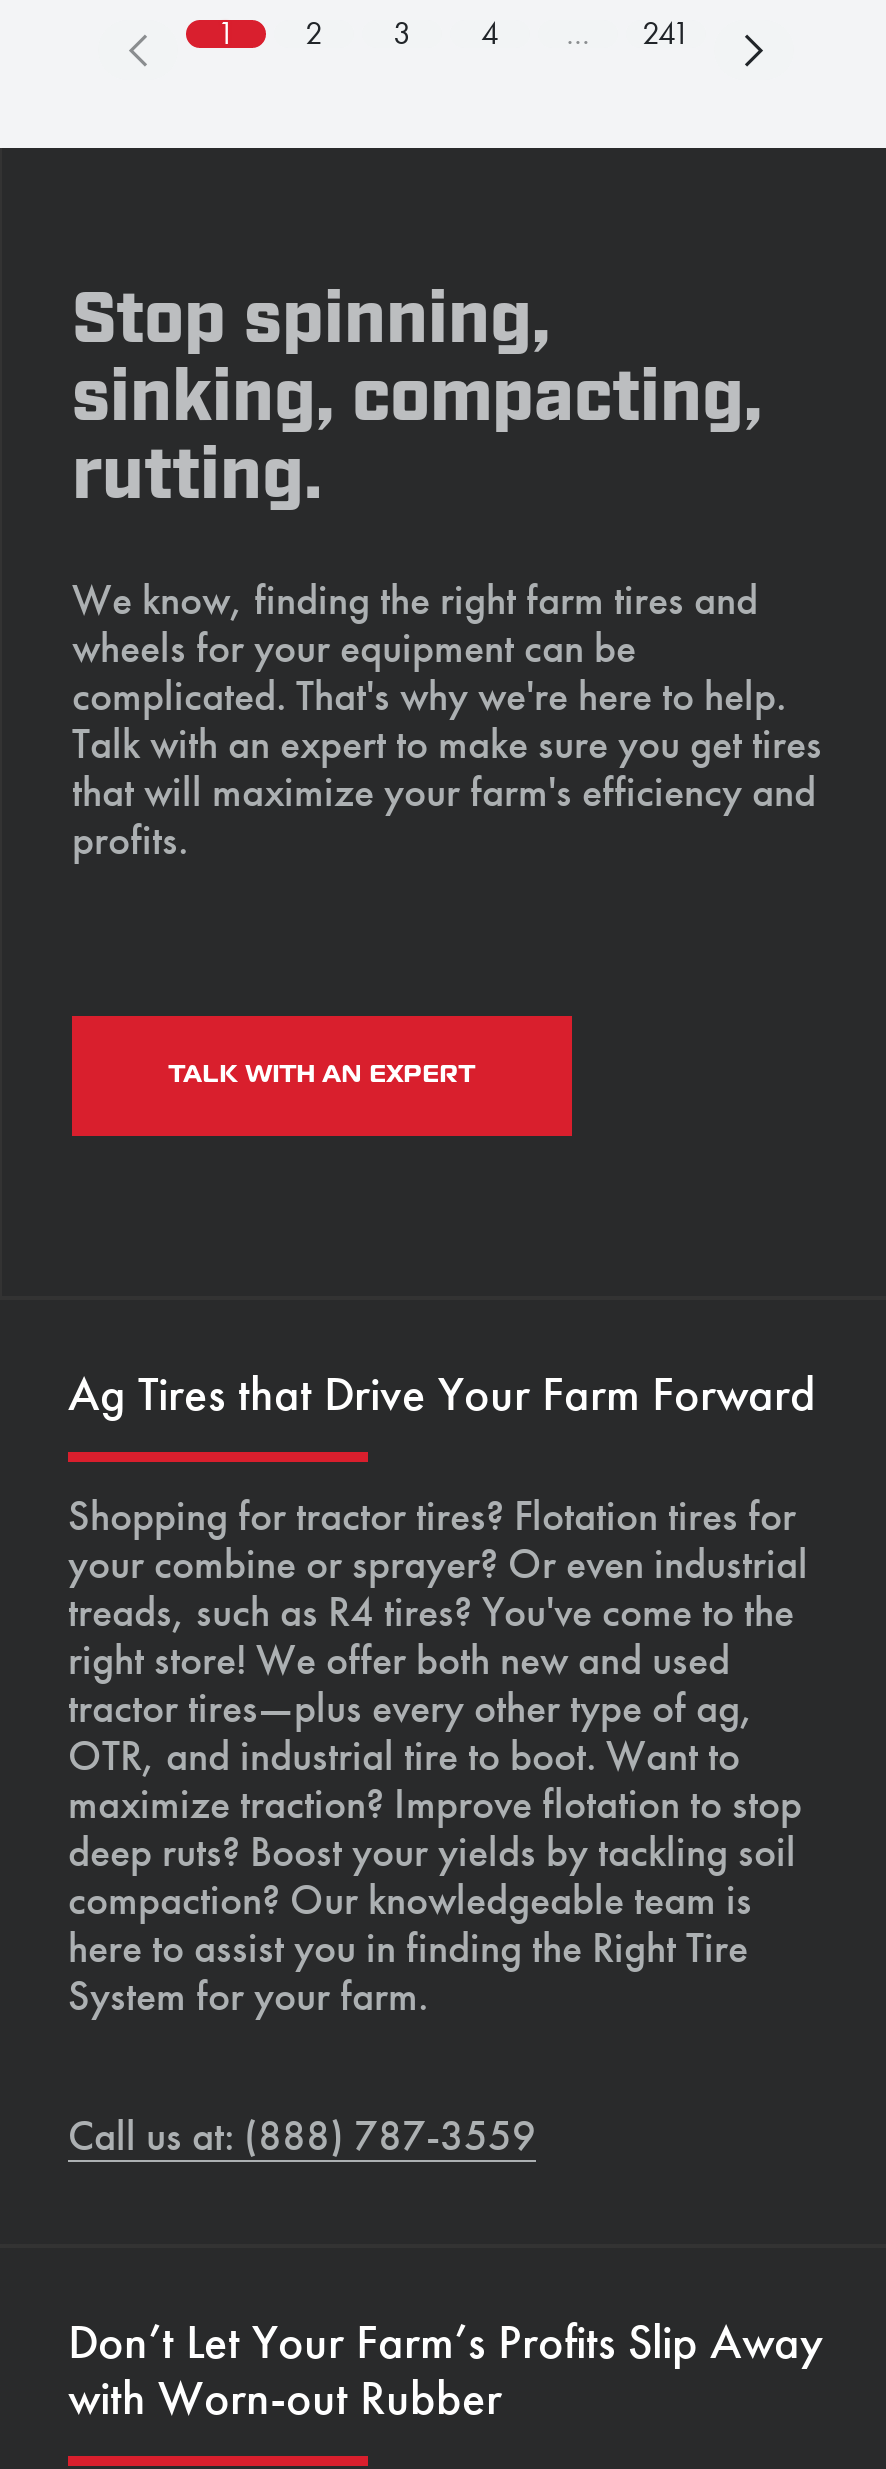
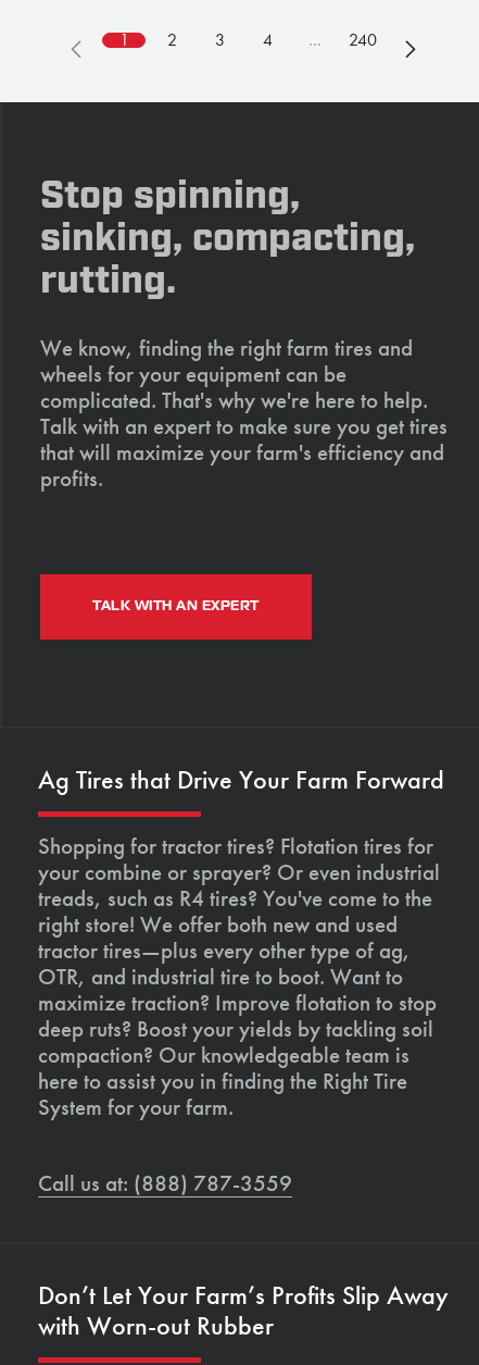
- 241
+ 240
